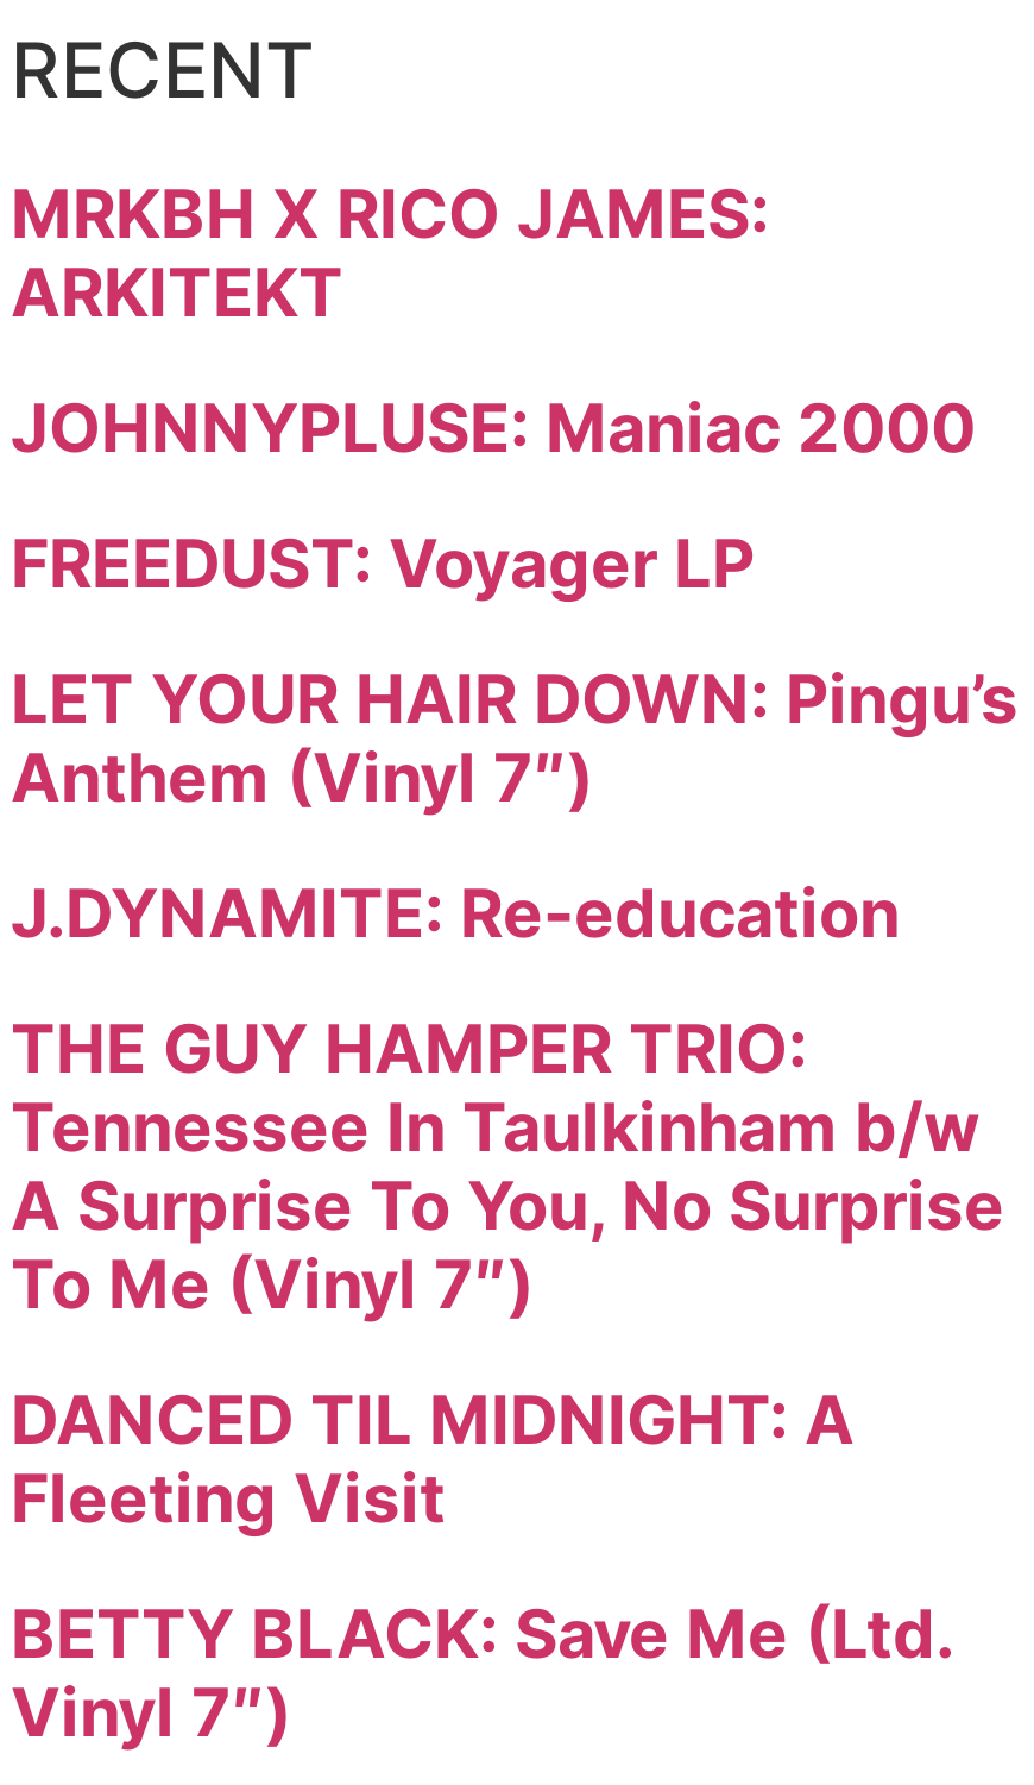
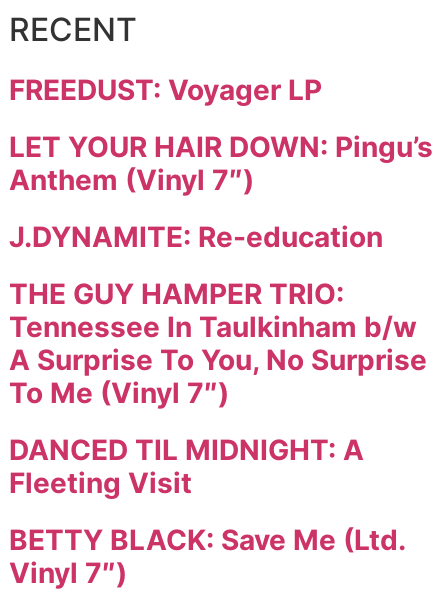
- MRKBH X RICO JAMES:
- ARKITEKT
- JOHNNYPLUSE: Maniac 2000
